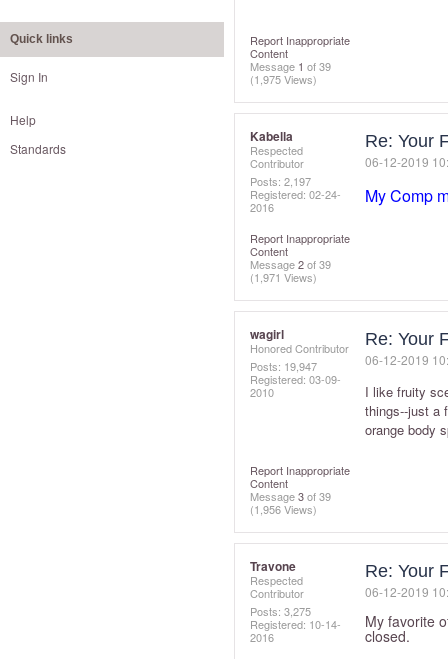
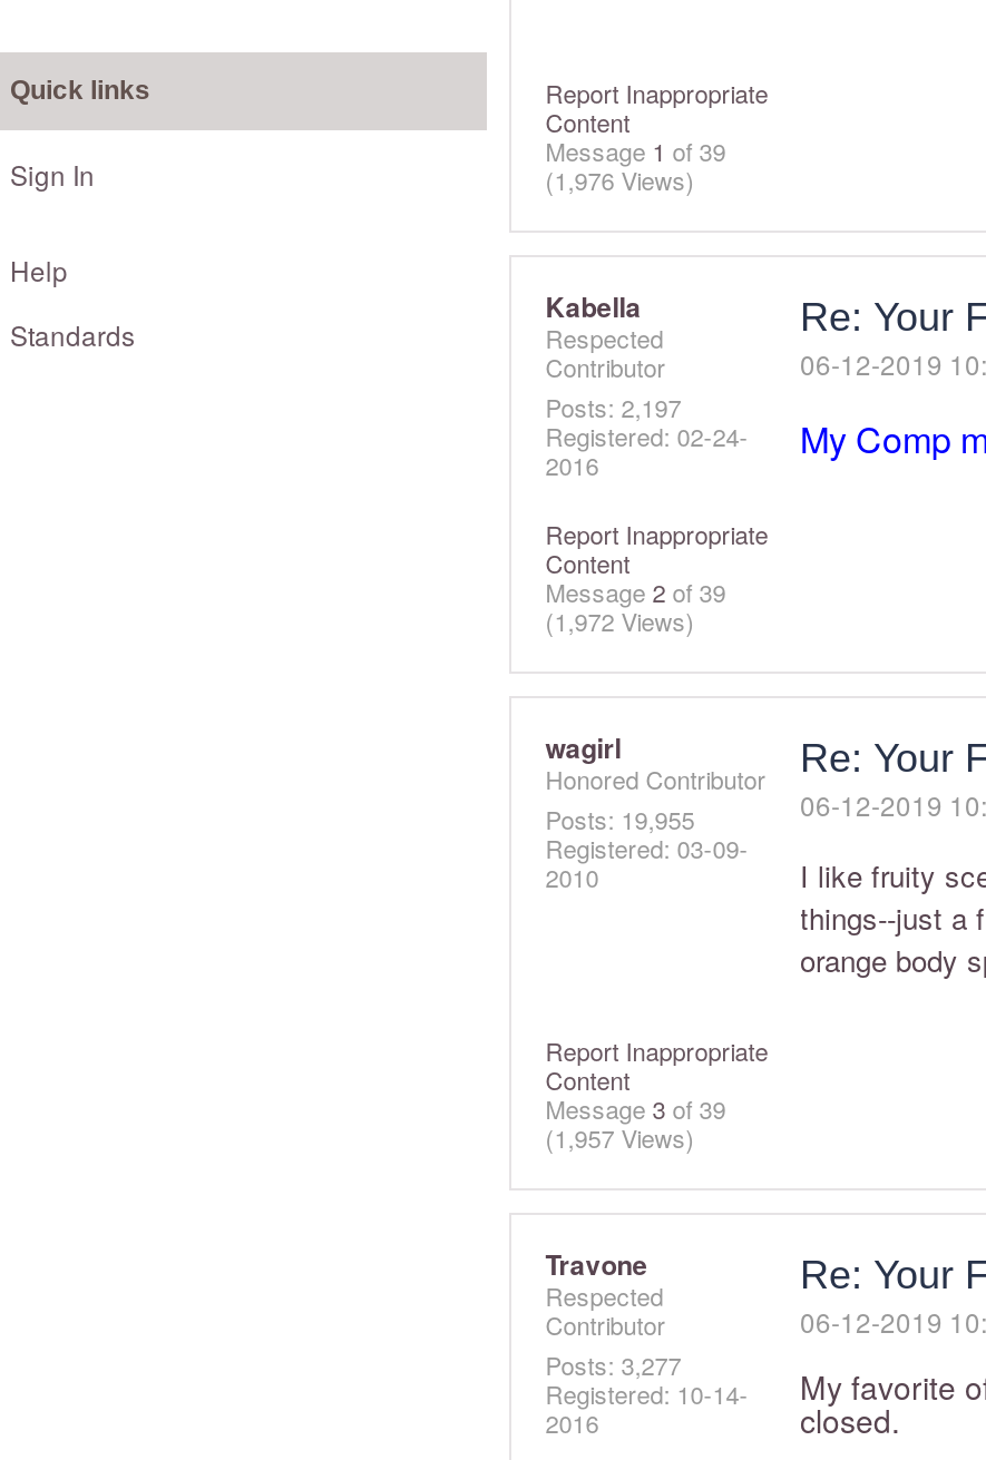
- (1,975 Views)
+ (1,976 Views)

- (1,971 Views)
+ (1,972 Views)

- Posts: 19,947
+ Posts: 19,955

- (1,956 Views)
+ (1,957 Views)

- Posts: 3,275
+ Posts: 3,277
